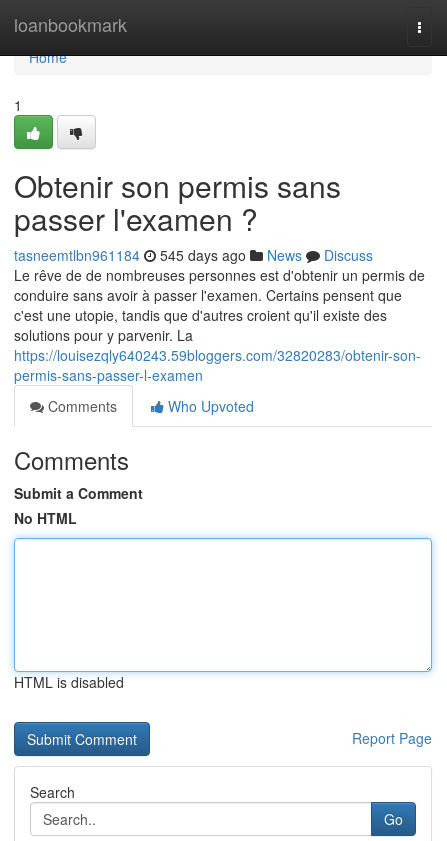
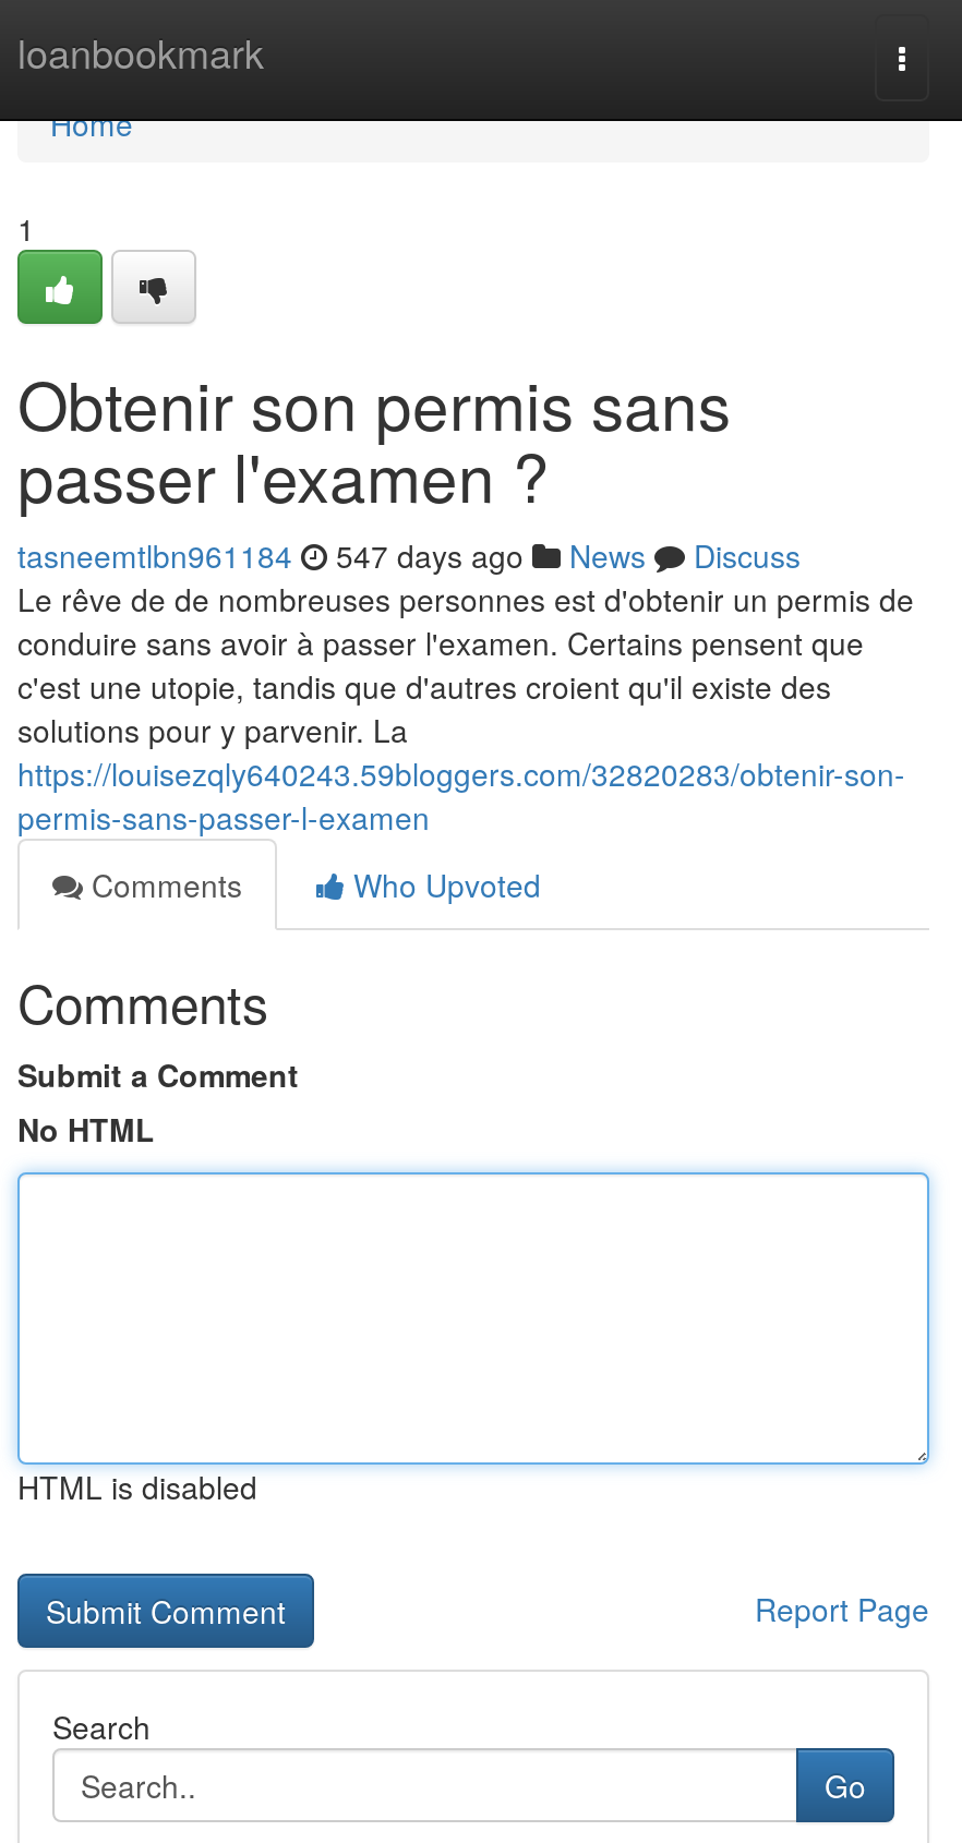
- tasneemtlbn961184 545 days ago News Discuss
+ tasneemtlbn961184 547 days ago News Discuss
